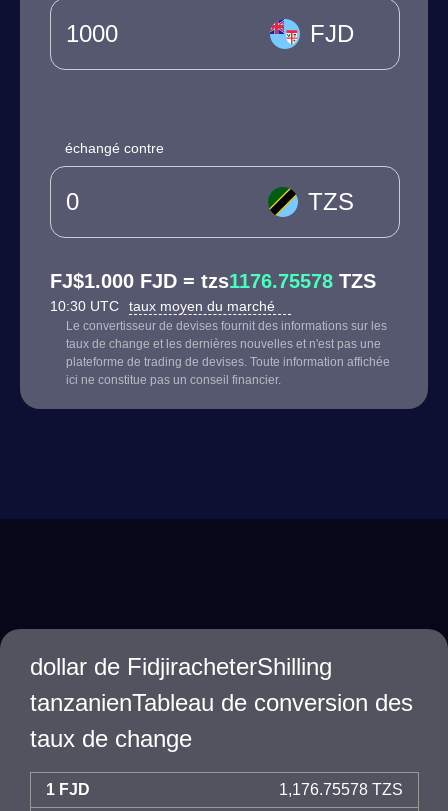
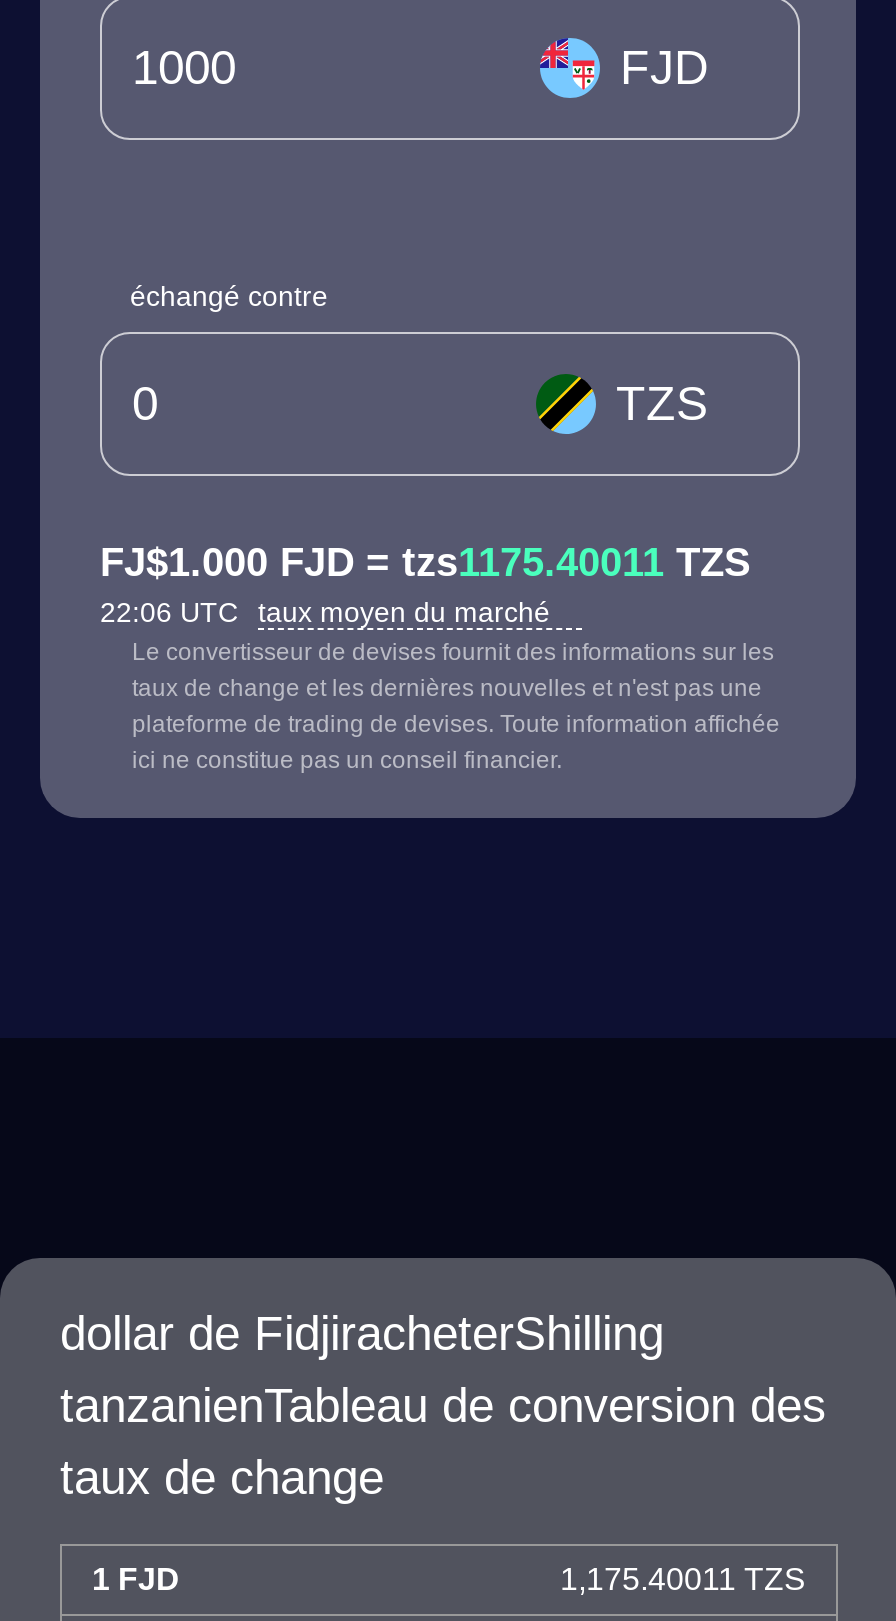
- FJ$1.000 FJD = tzs1176.75578 TZS
+ FJ$1.000 FJD = tzs1175.40011 TZS

- 10:30 UTC taux moyen du marché
+ 22:06 UTC taux moyen du marché

- 1,176.75578 TZS
+ 1,175.40011 TZS
